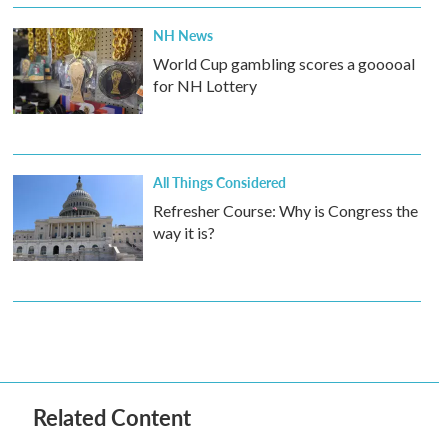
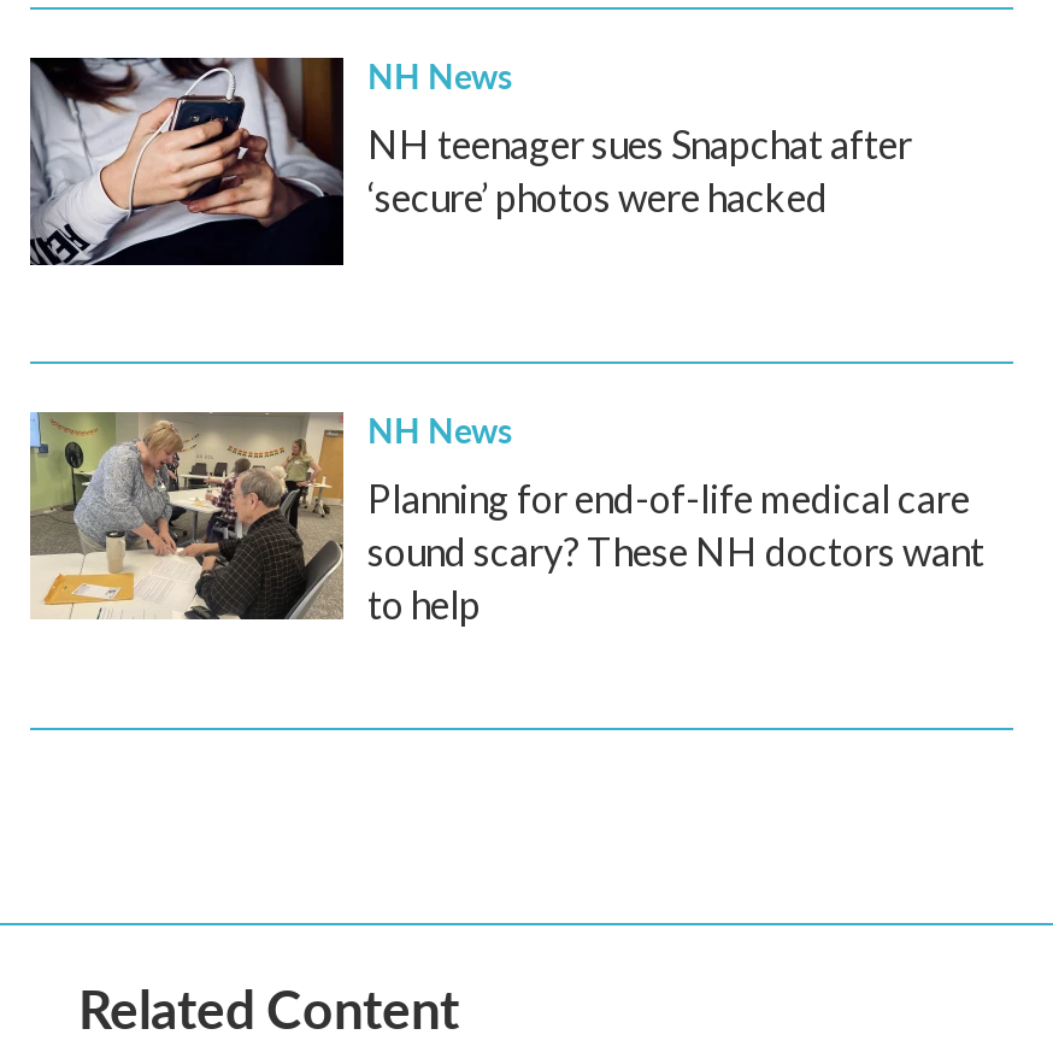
- [image]
- World Cup gambling scores a gooooal
- for NH Lottery
+ [image]
+ NH teenager sues Snapchat after
+ ‘secure’ photos were hacked

- [image]
- All Things Considered
- Refresher Course: Why is Congress the
- way it is?
+ [image]
+ NH News
+ Planning for end-of-life medical care
+ sound scary? These NH doctors want
+ to help
